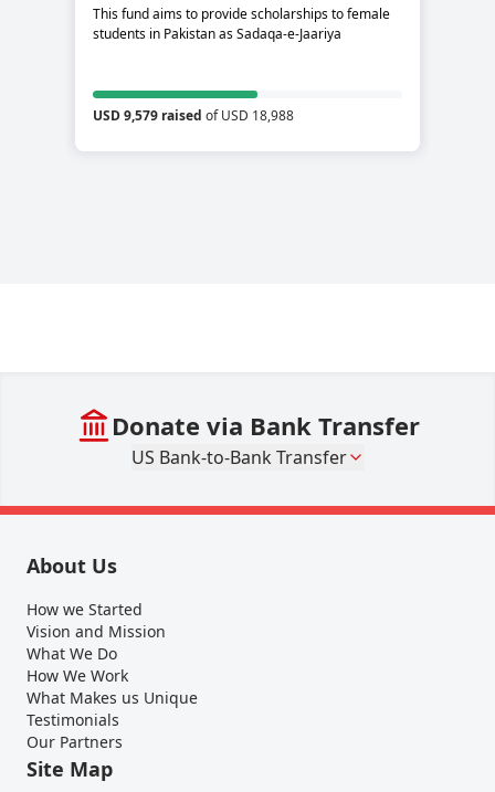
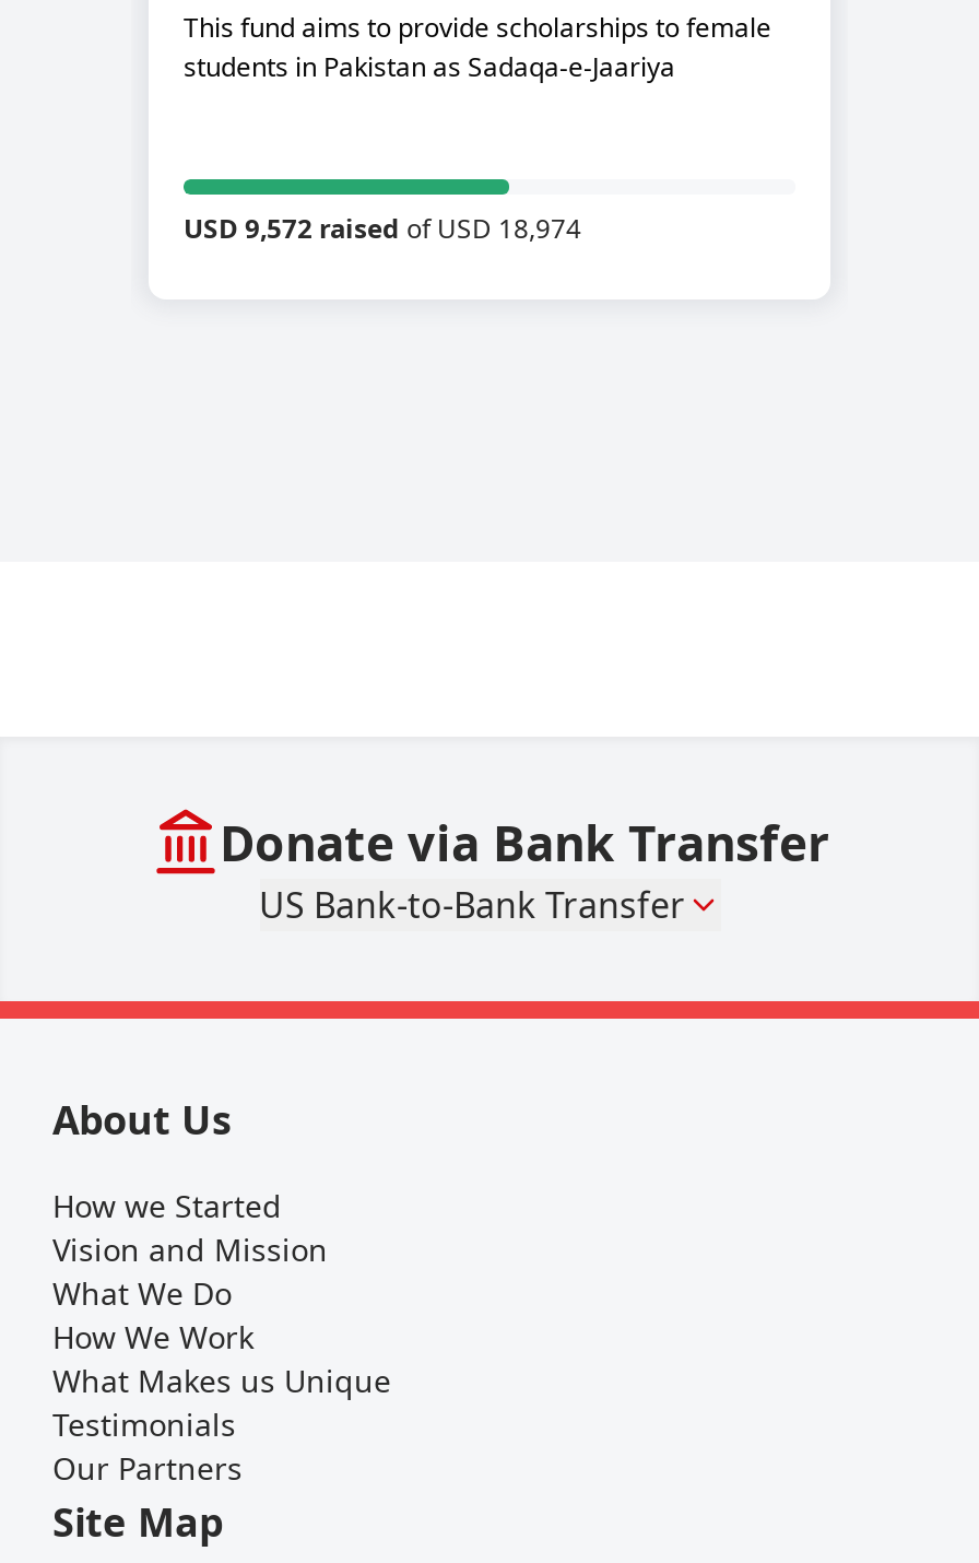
- USD 9,579 raised of USD 18,988
+ USD 9,572 raised of USD 18,974
